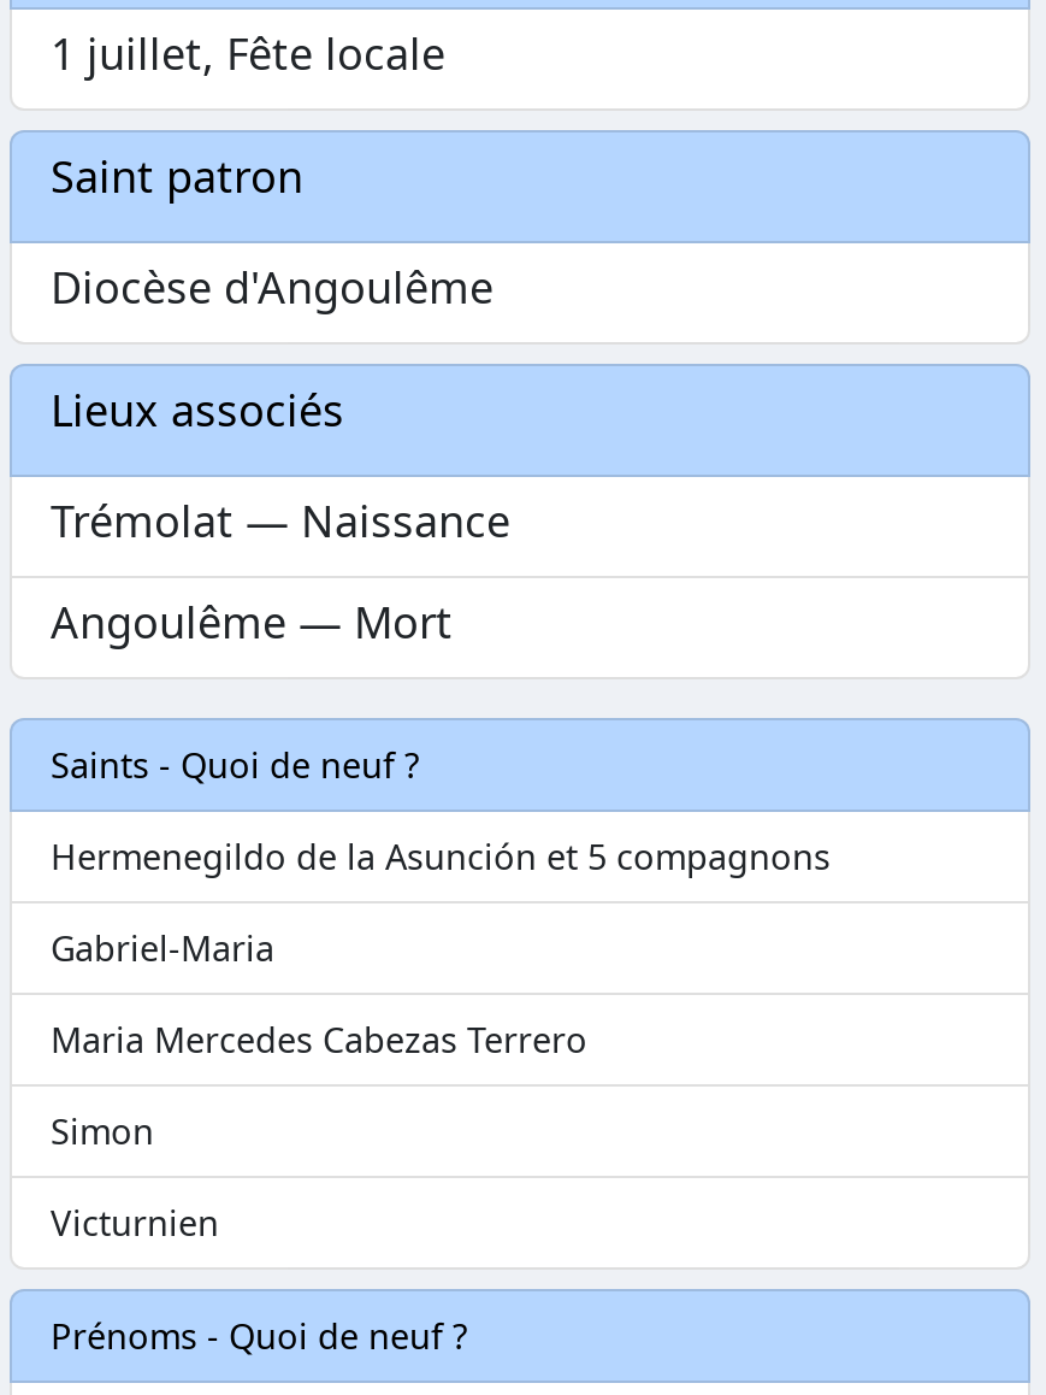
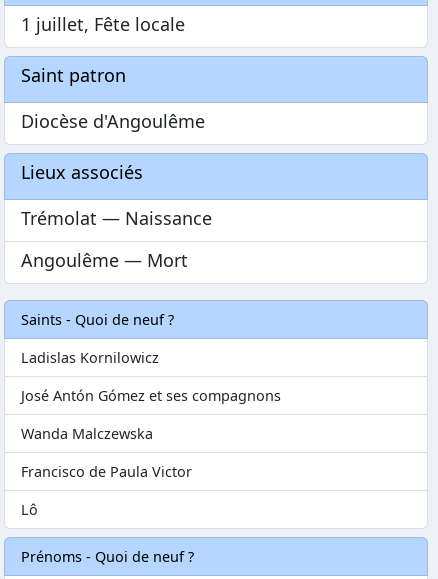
- Hermenegildo de la Asunción et 5 compagnons
+ Ladislas Kornilowicz

- Gabriel-Maria
+ José Antón Gómez et ses compagnons

- Maria Mercedes Cabezas Terrero
+ Wanda Malczewska

- Simon
+ Francisco de Paula Victor

- Victurnien
+ Lô
